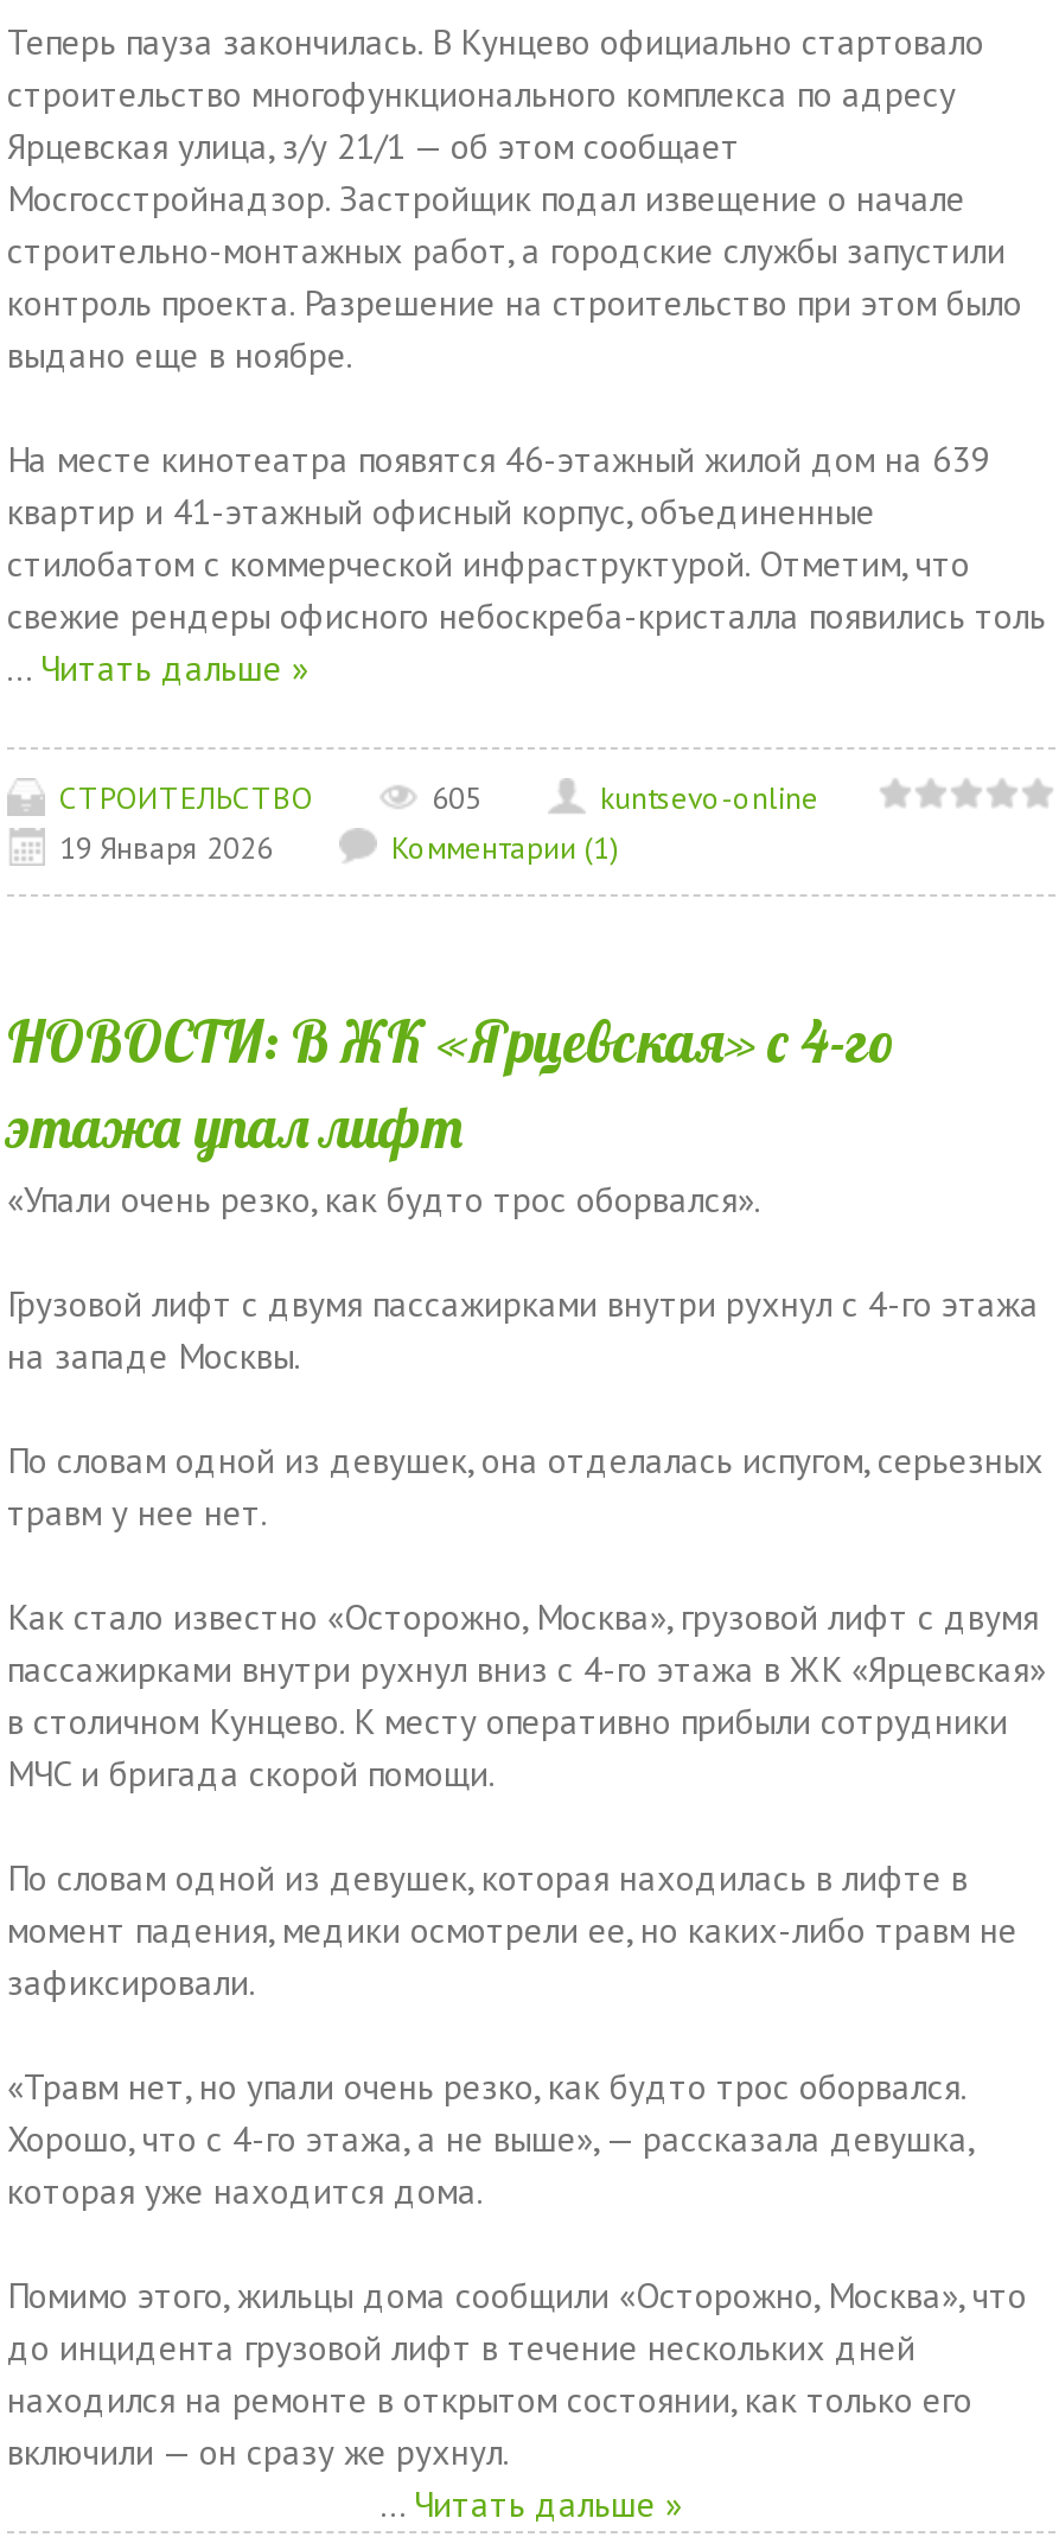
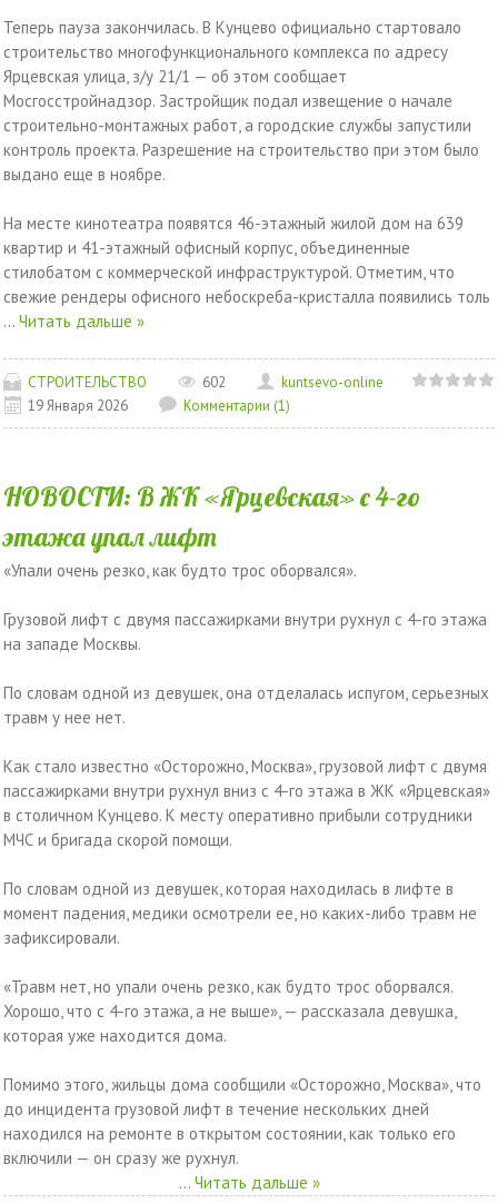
- 605
+ 602
